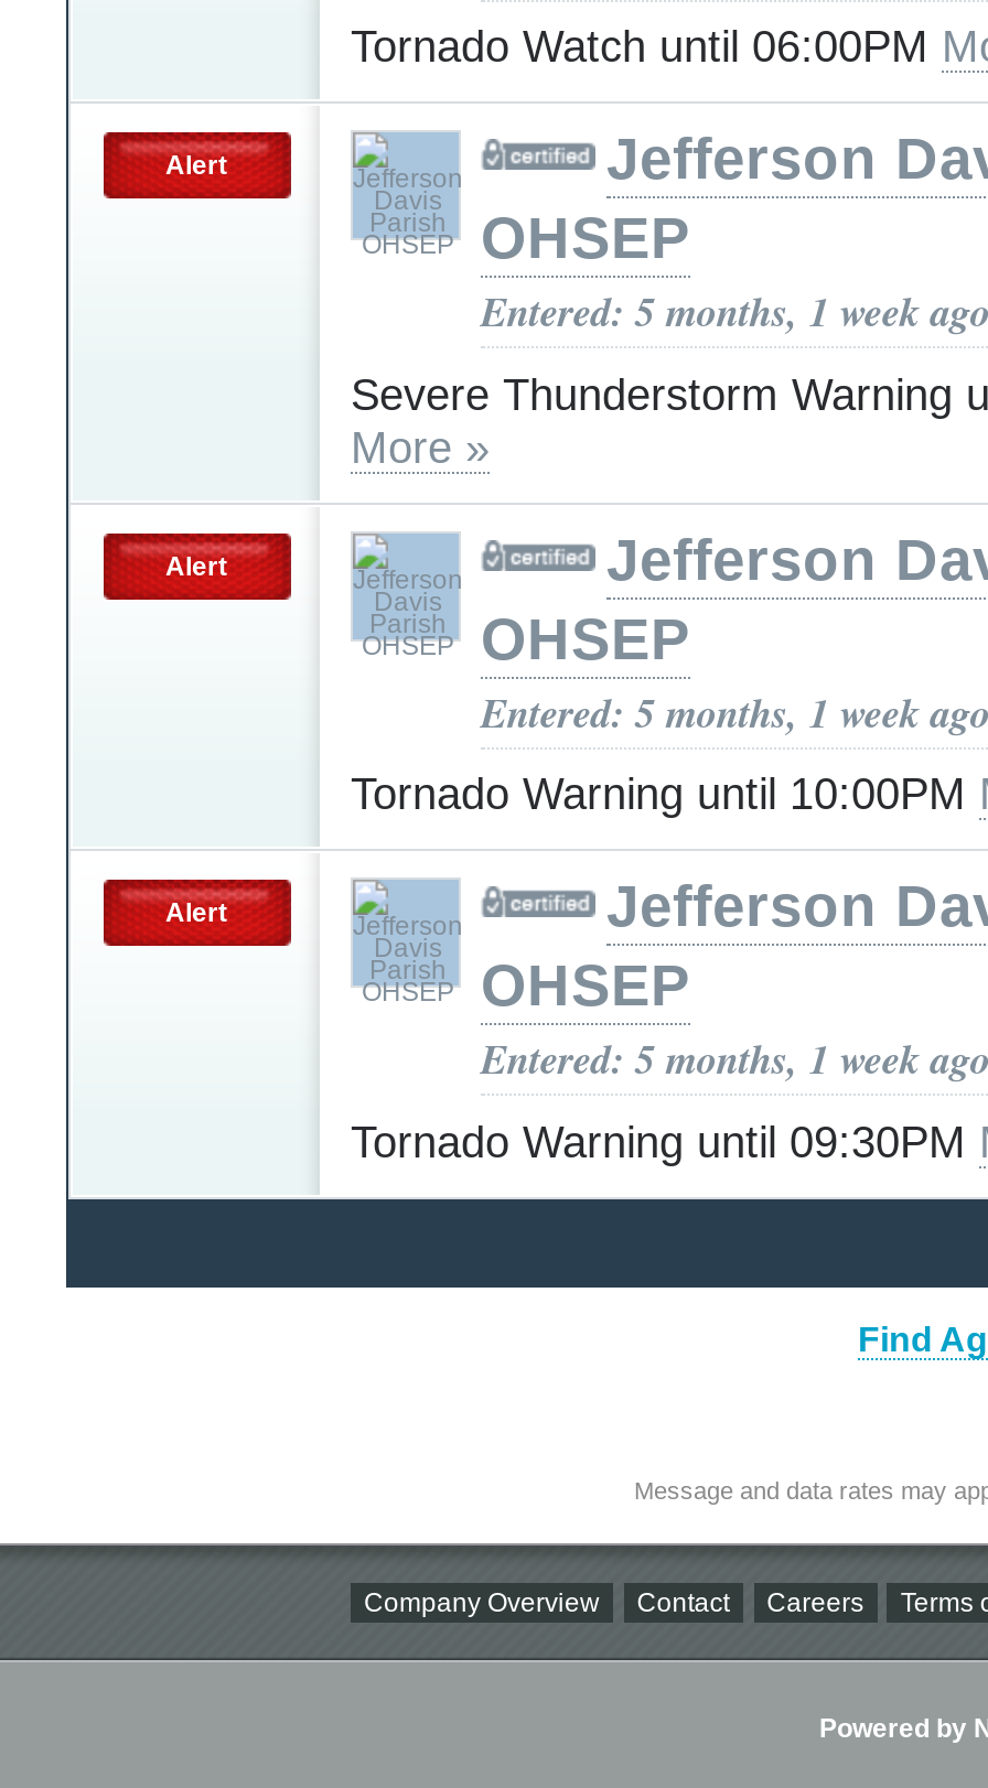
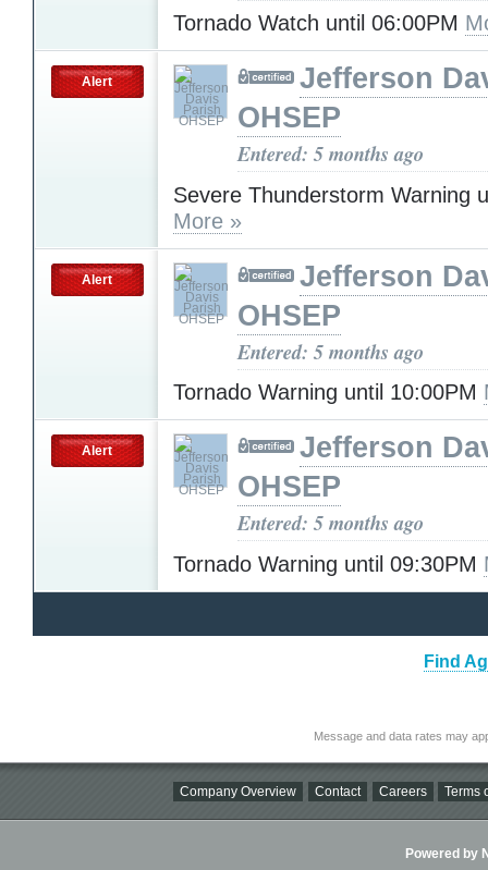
- Entered: 5 months, 1 week ago
+ Entered: 5 months ago

- Entered: 5 months, 1 week ago
+ Entered: 5 months ago

- Entered: 5 months, 1 week ago
+ Entered: 5 months ago
